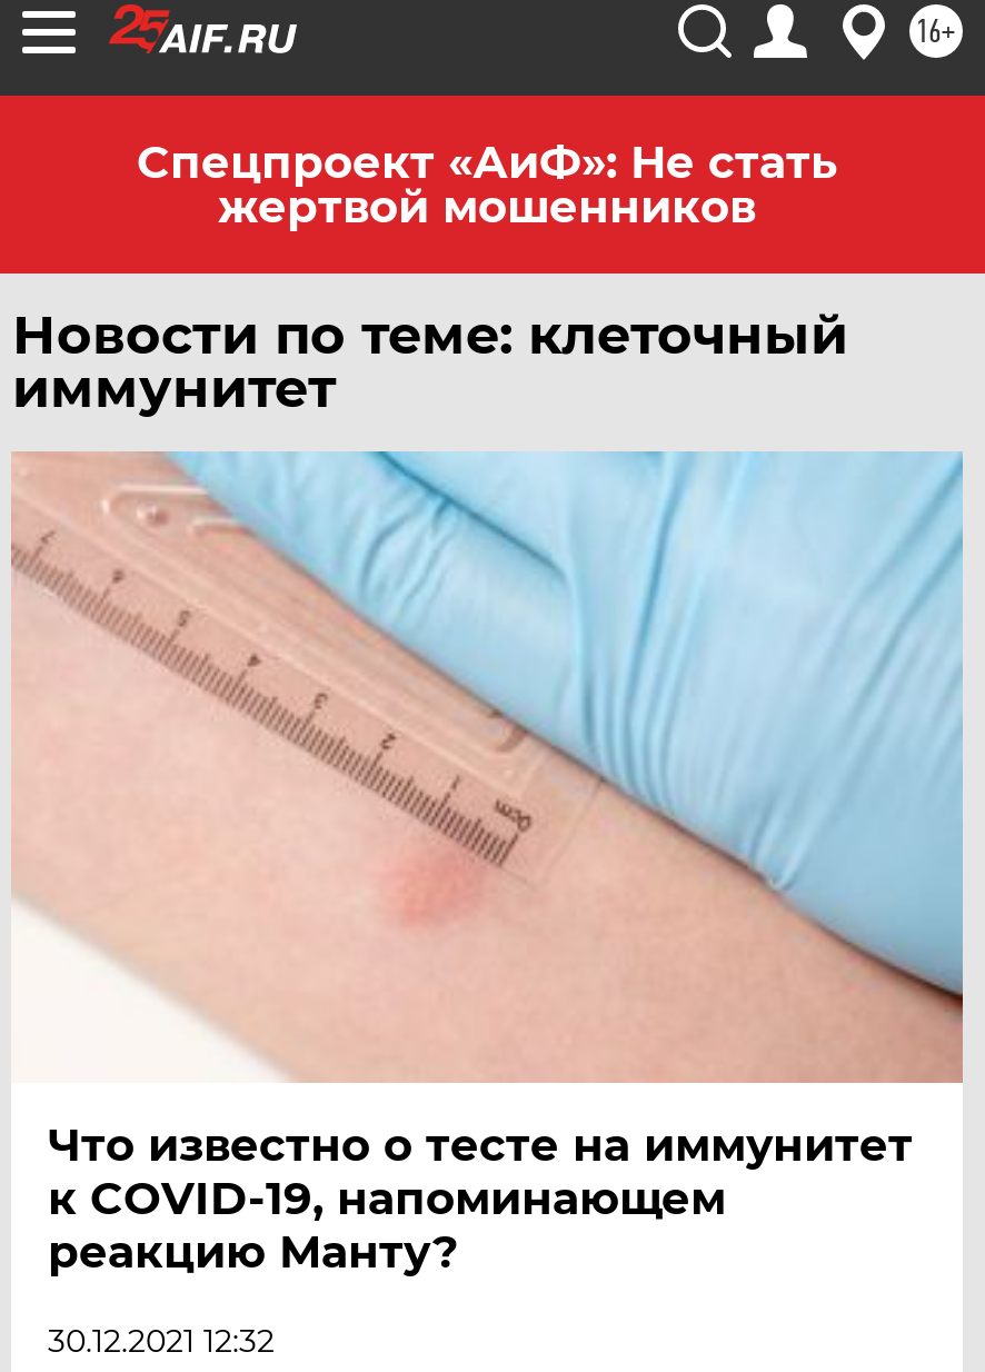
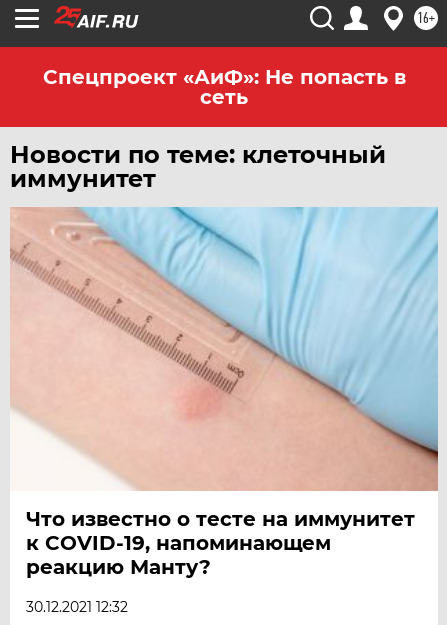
- Спецпроект «АиФ»: Не стать
- жертвой мошенников
+ Спецпроект «АиФ»: Не попасть в
+ сеть
